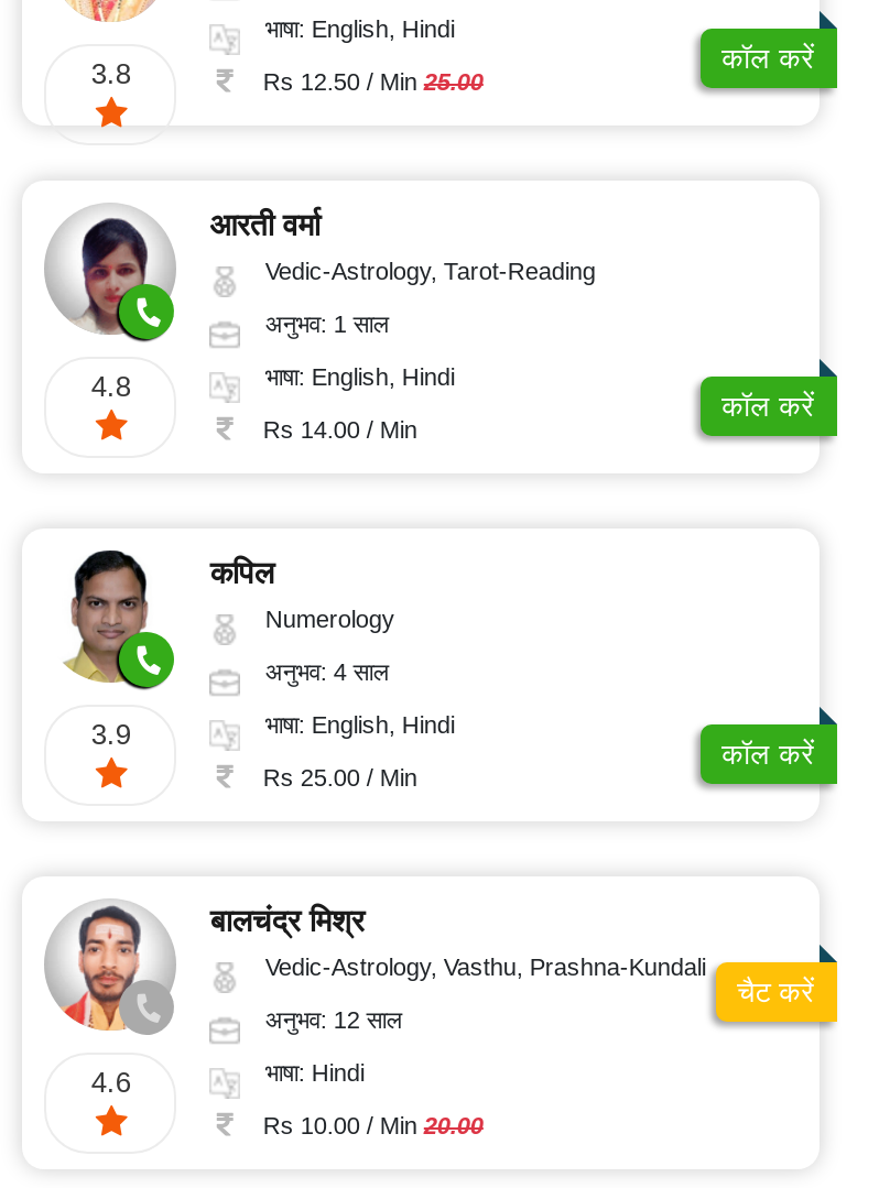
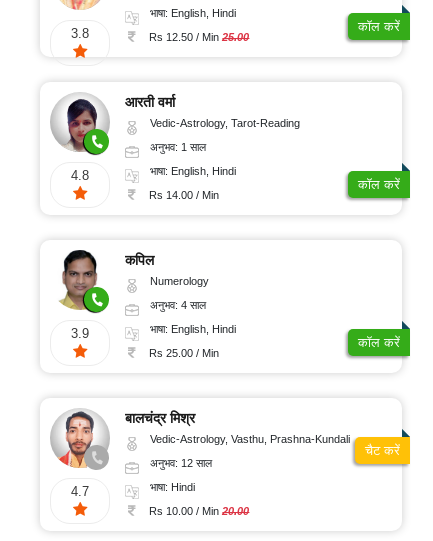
- 4.6
+ 4.7
